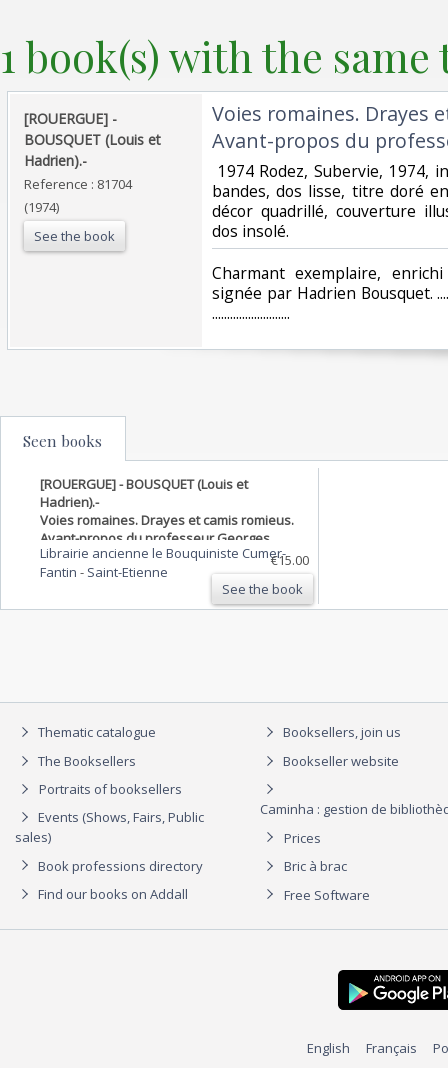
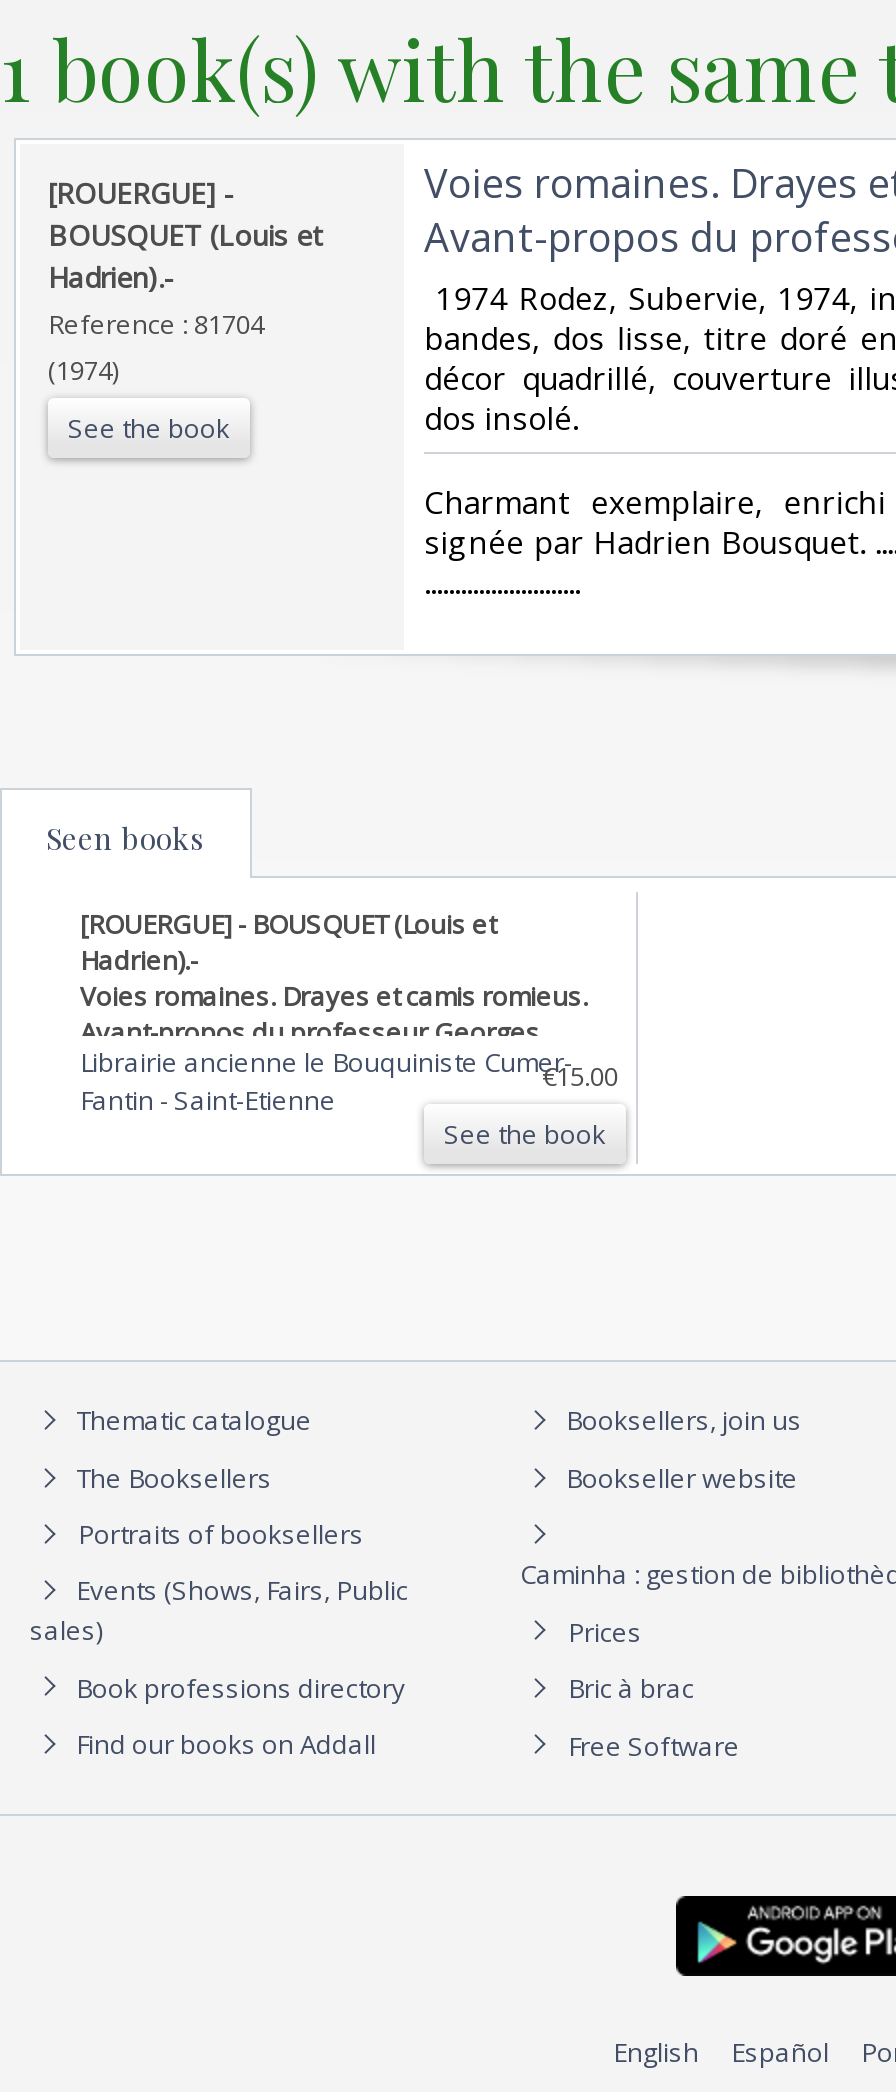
- Français
+ Español
